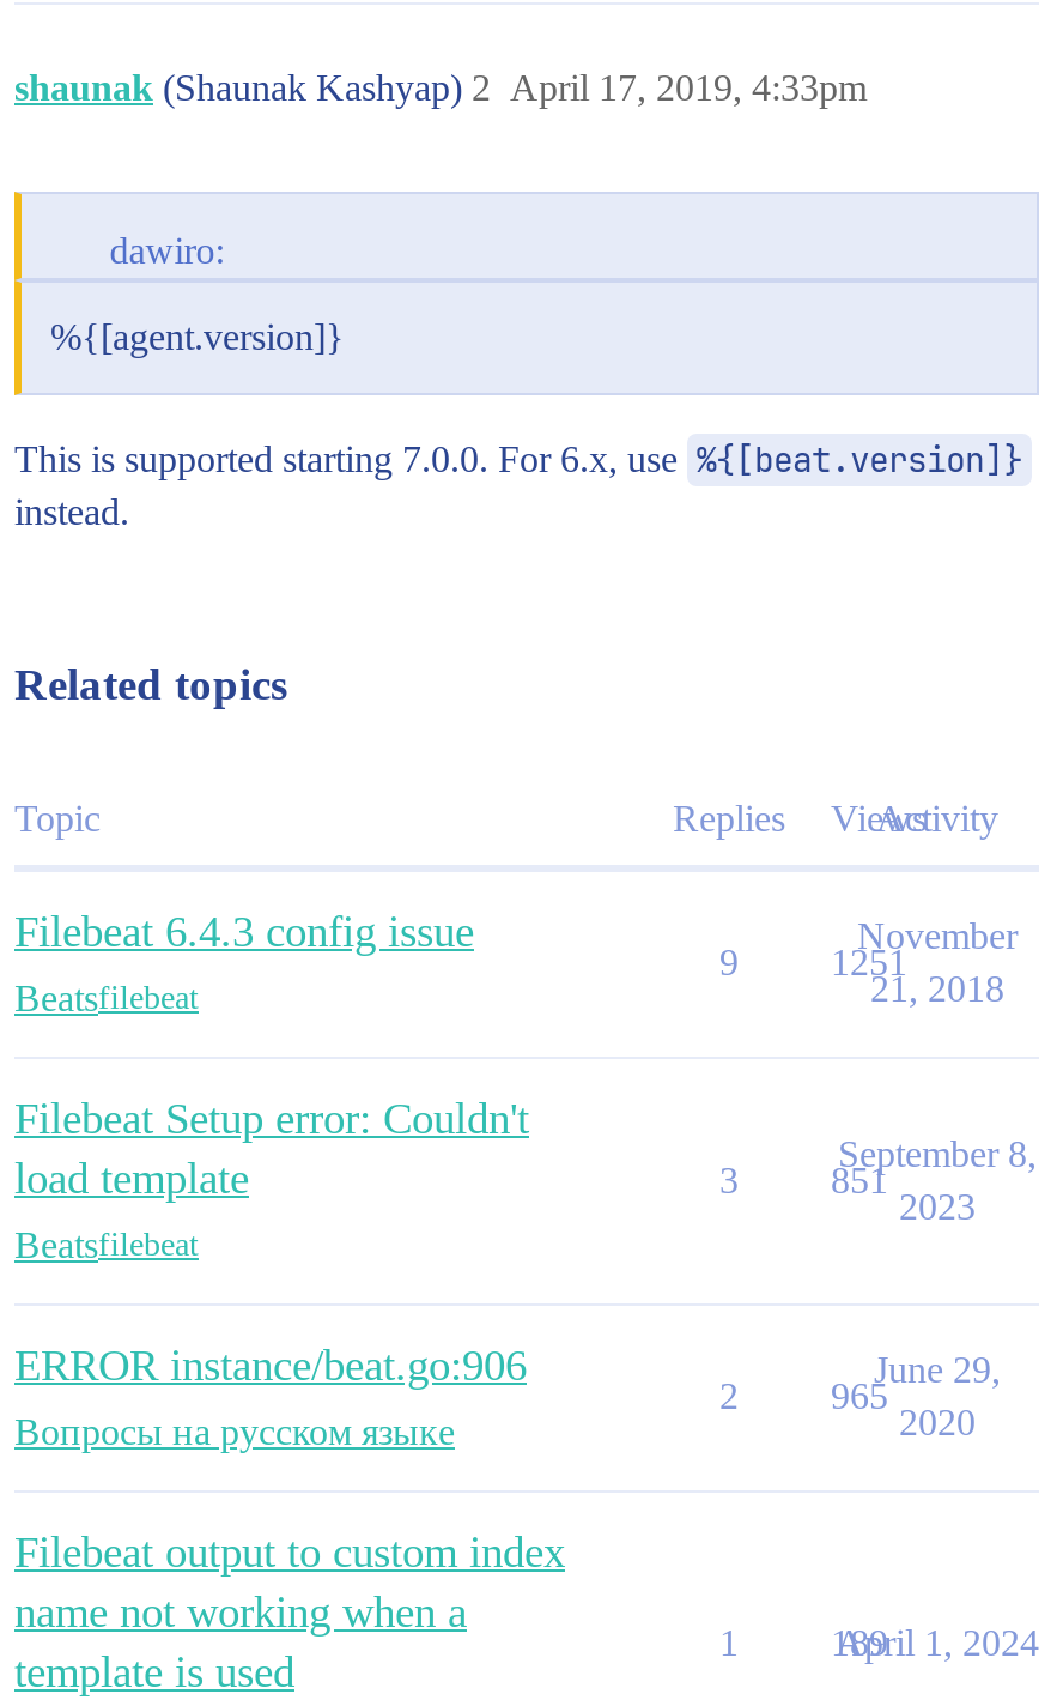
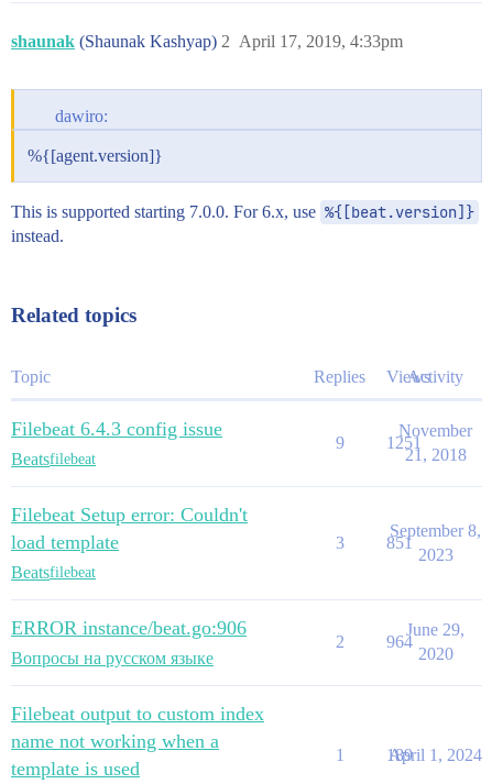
- 965
+ 964
